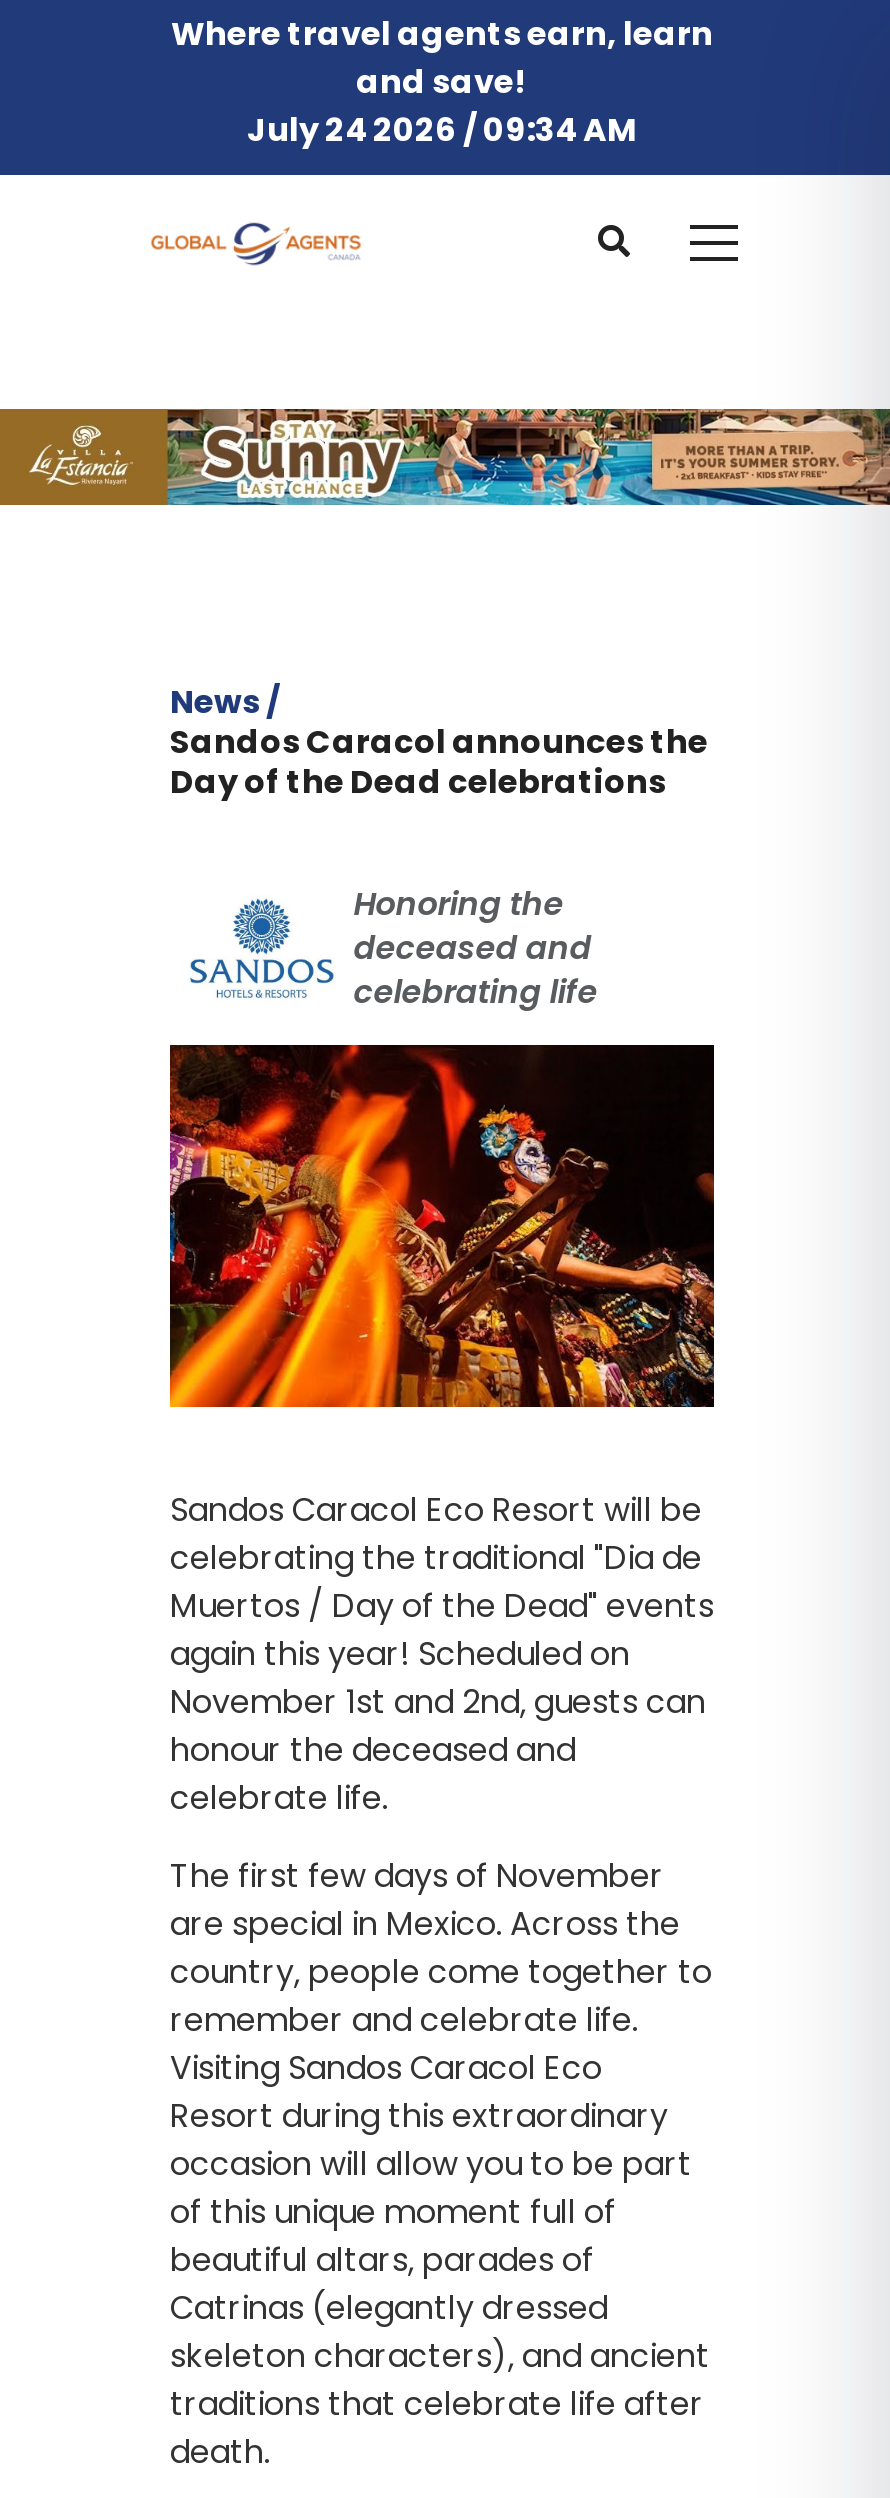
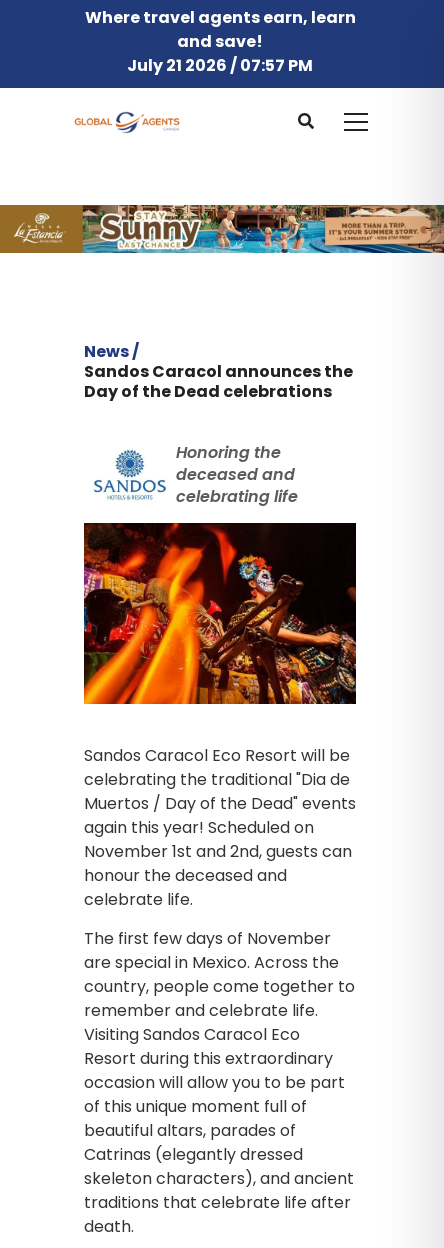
- July 24 2026 / 09:34 AM
+ July 21 2026 / 07:57 PM
